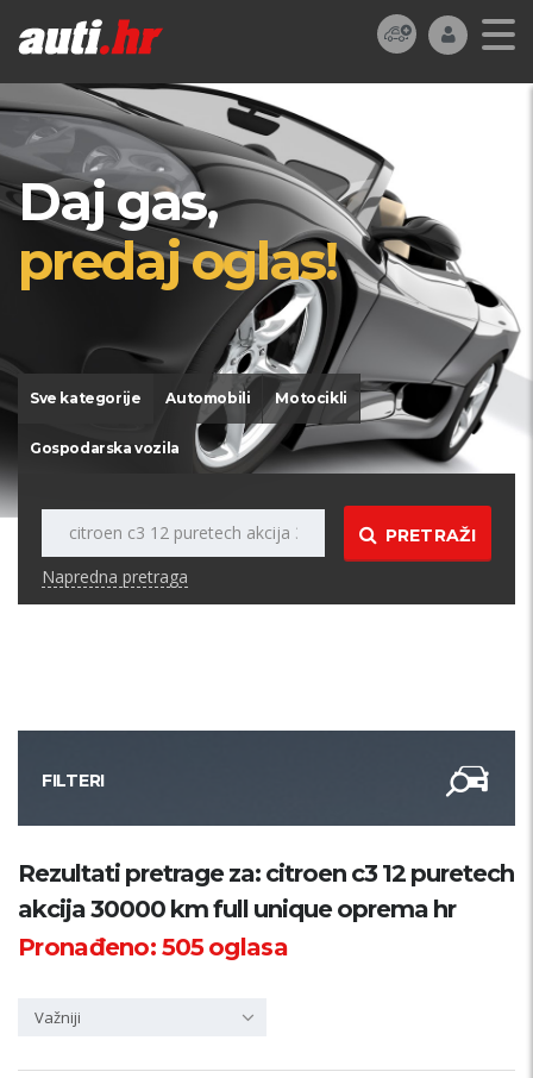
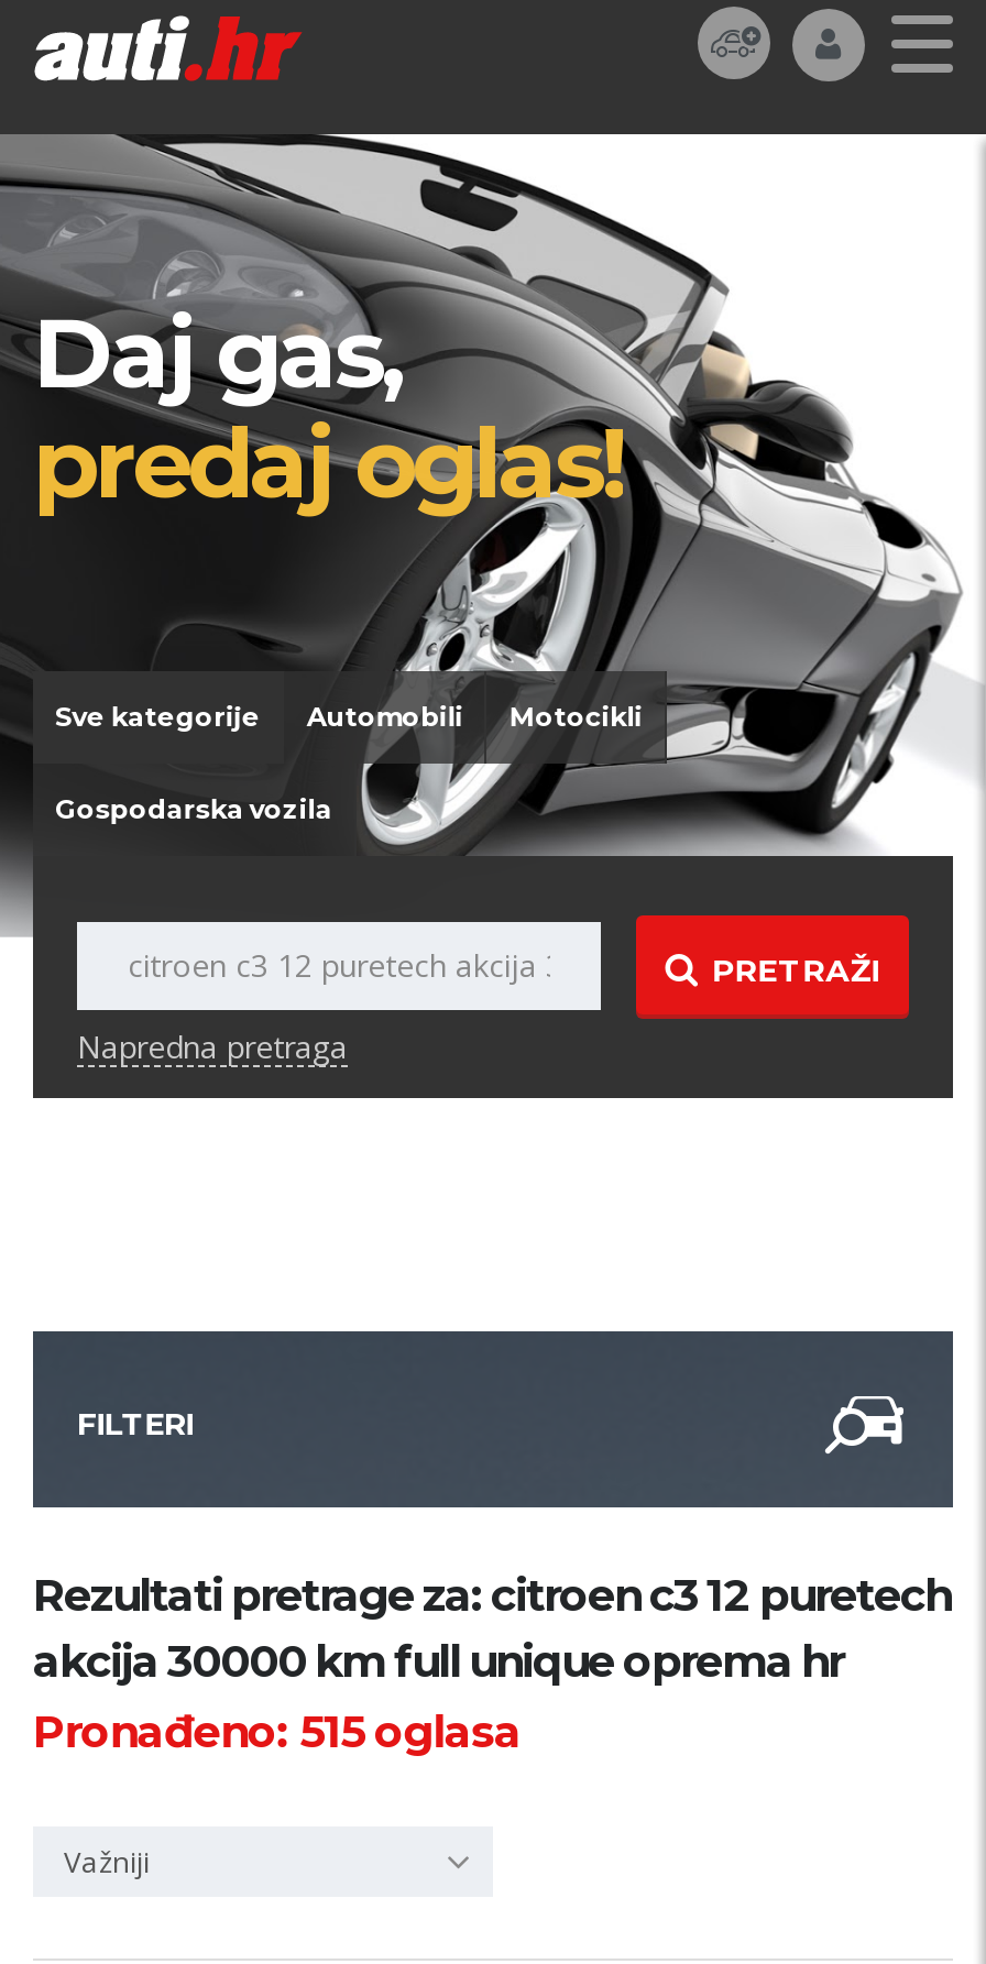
- Pronađeno: 505 oglasa
+ Pronađeno: 515 oglasa
